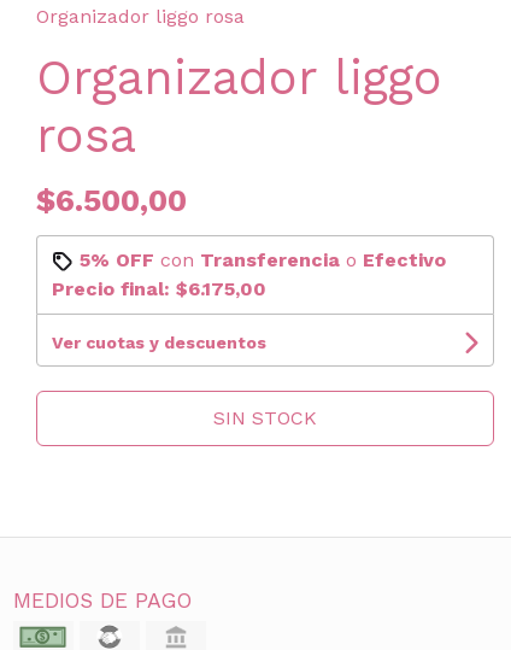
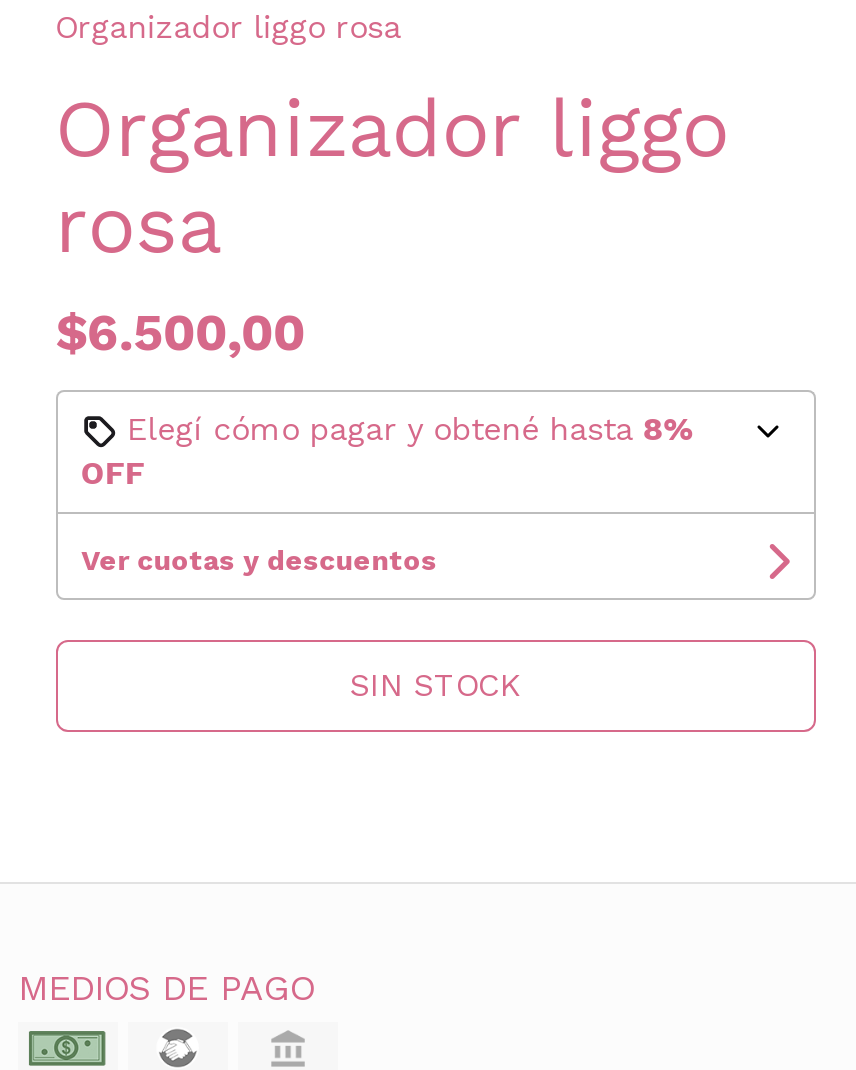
- 5% OFF con Transferencia o Efectivo
- Precio final: $6.175,00
+ Elegí cómo pagar y obtené hasta 8%
+ OFF
